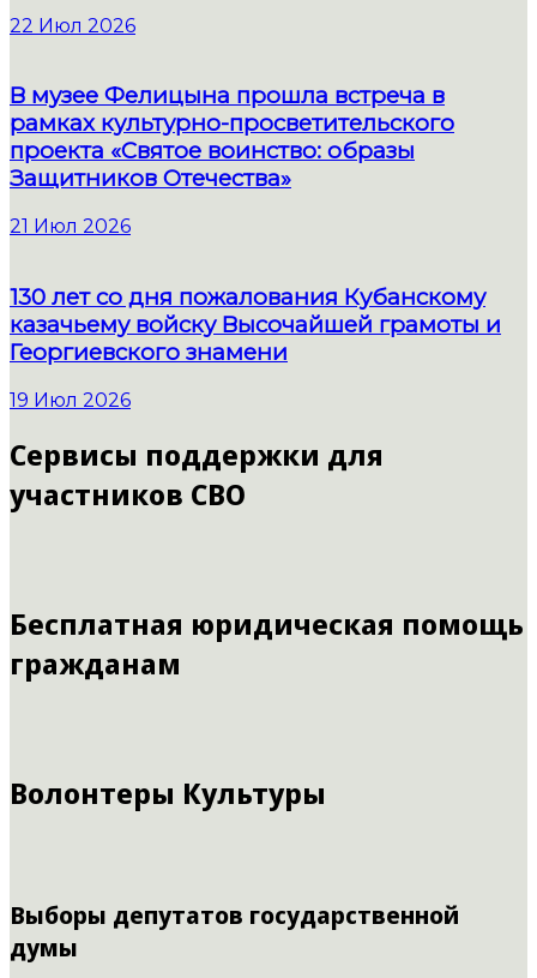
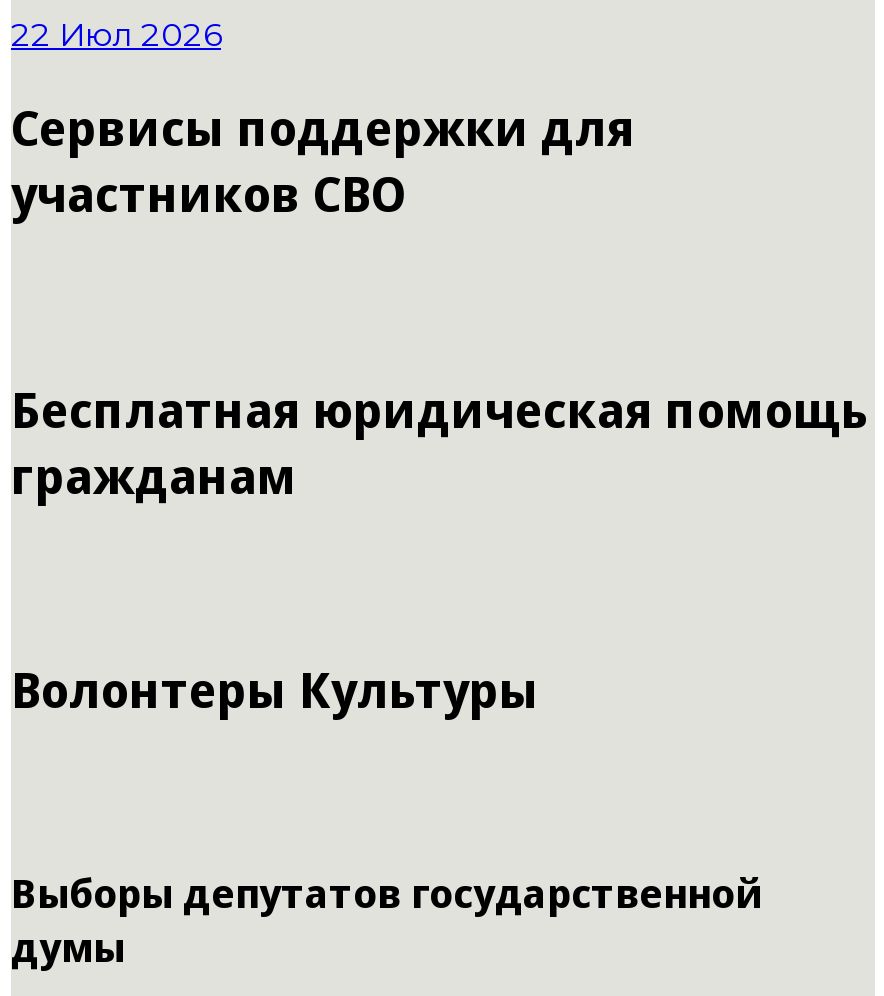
- В музее Фелицына прошла встреча в
- рамках культурно-просветительского
- проекта «Святое воинство: образы
- Защитников Отечества»
- 21 Июл 2026
- 130 лет со дня пожалования Кубанскому
- казачьему войску Высочайшей грамоты и
- Георгиевского знамени
- 19 Июл 2026
